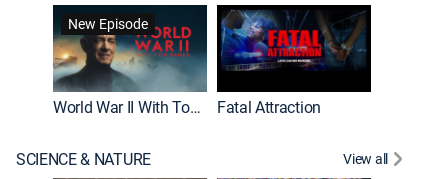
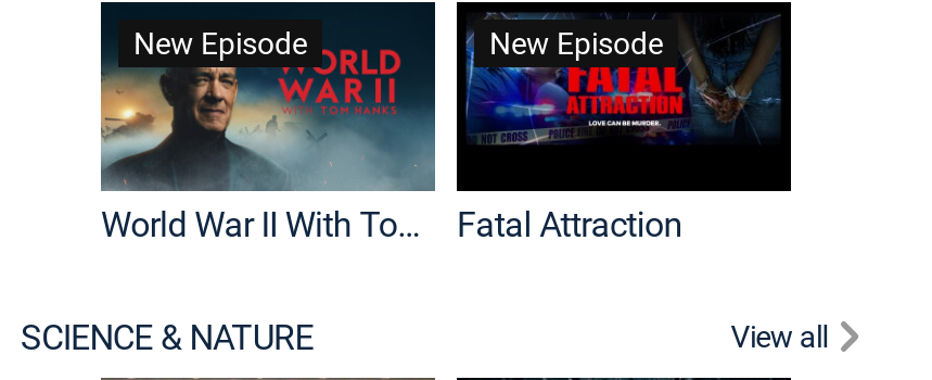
+ New Episode
